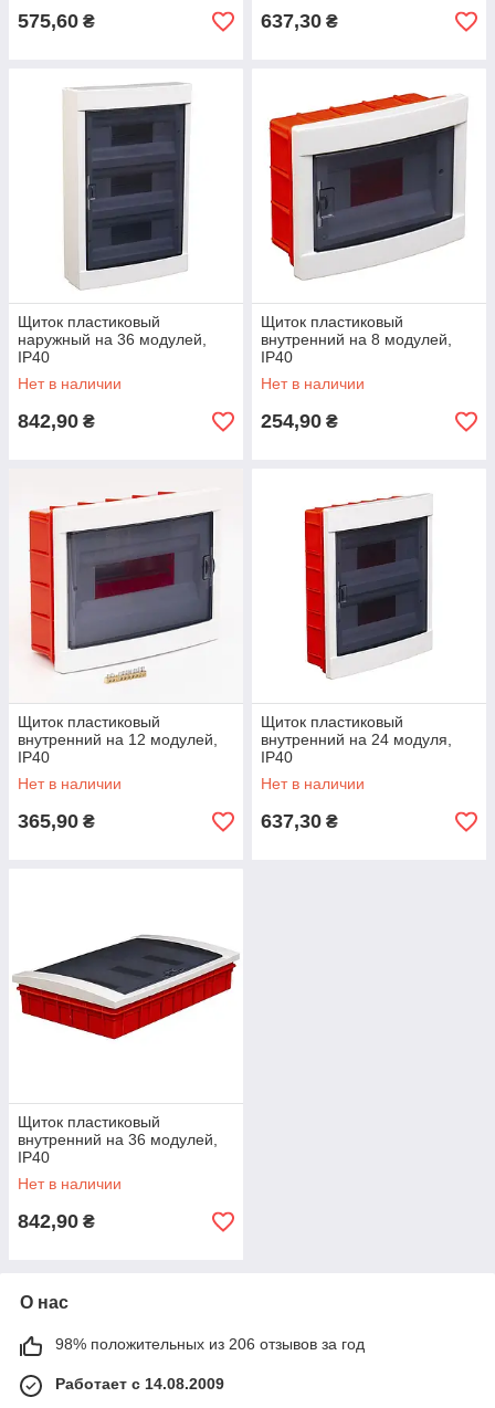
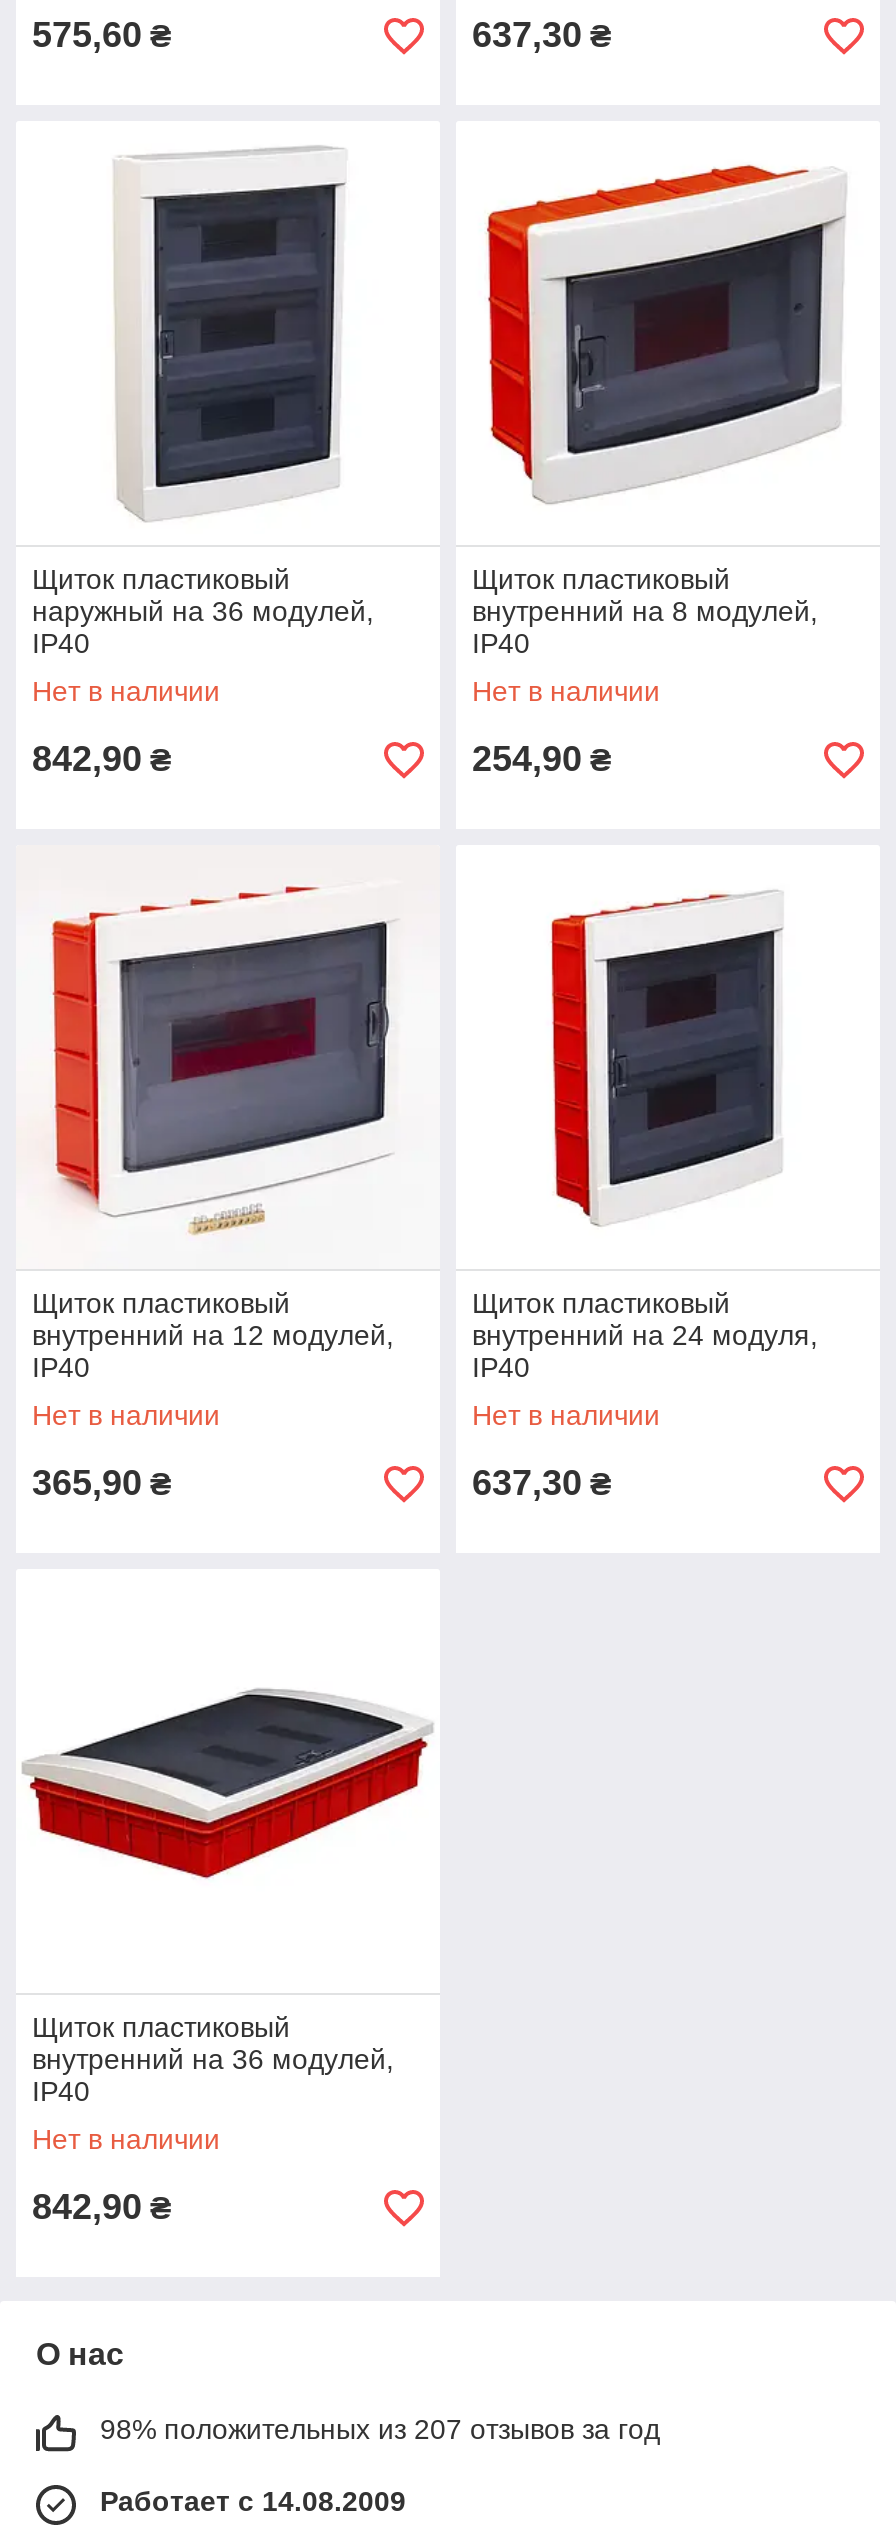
- 98% положительных из 206 отзывов за год
+ 98% положительных из 207 отзывов за год
